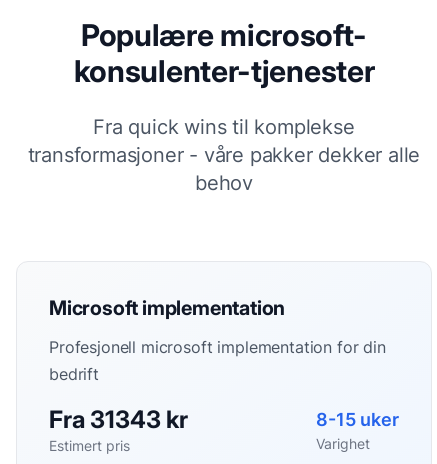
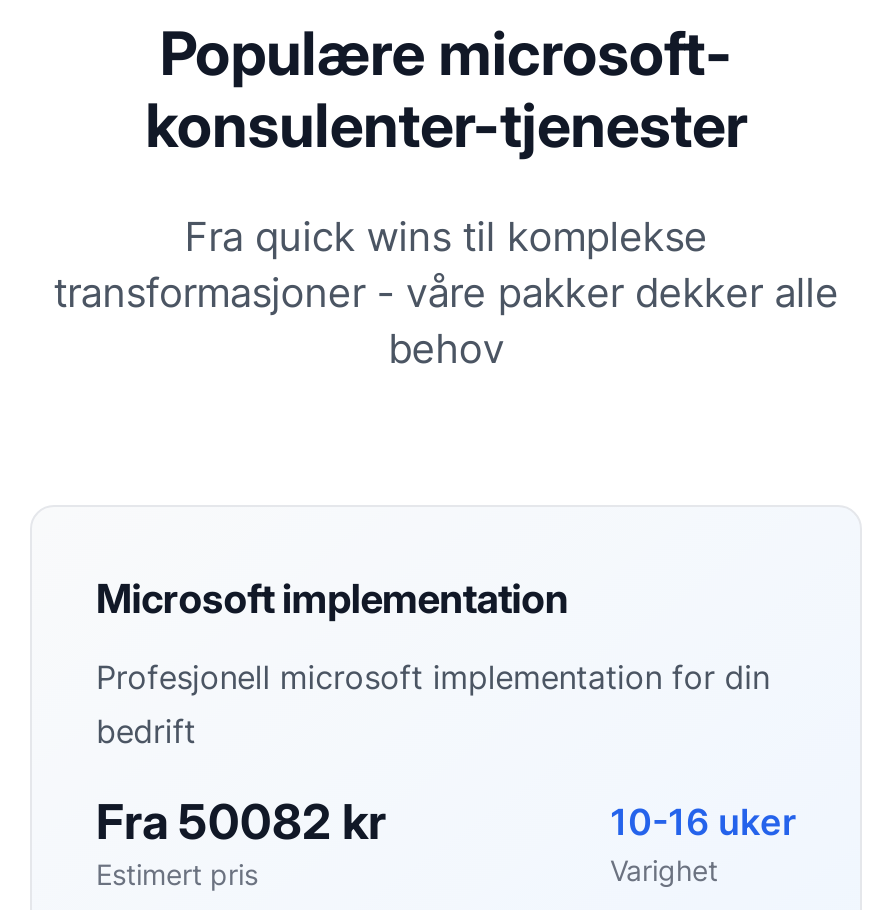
- Fra 31343 kr
+ Fra 50082 kr

- 8-15 uker
+ 10-16 uker
